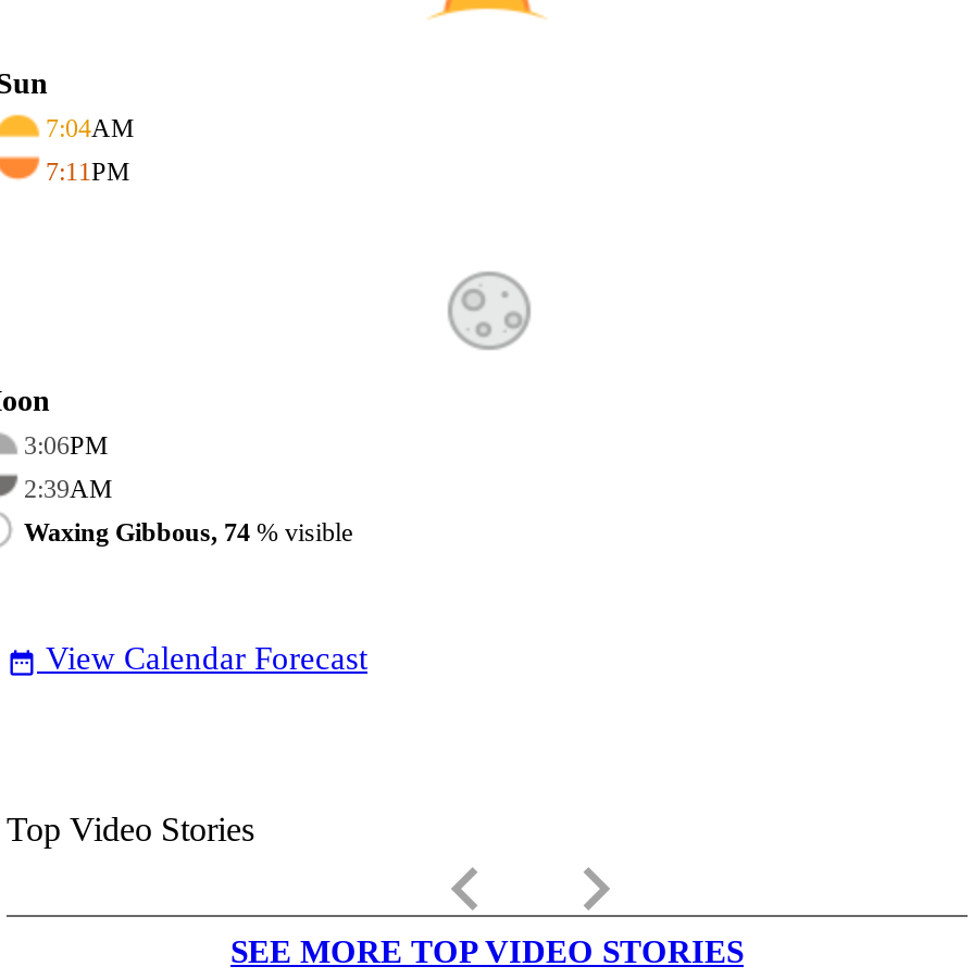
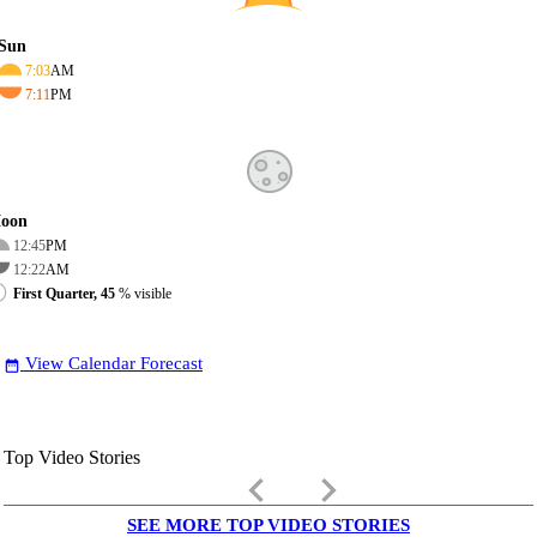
- 7:04AM
+ 7:03AM

- 3:06PM
+ 12:45PM

- 2:39AM
+ 12:22AM

- Waxing Gibbous, 74% visible
+ First Quarter, 45% visible
